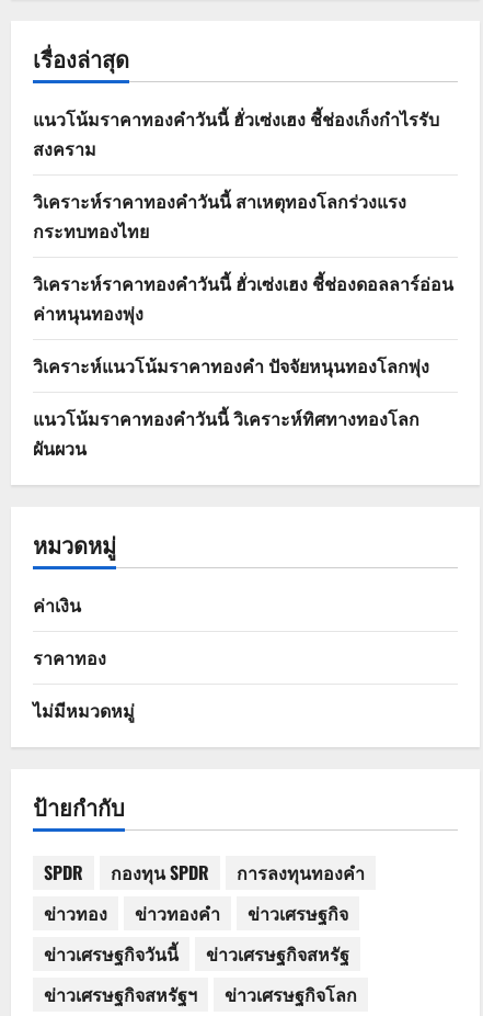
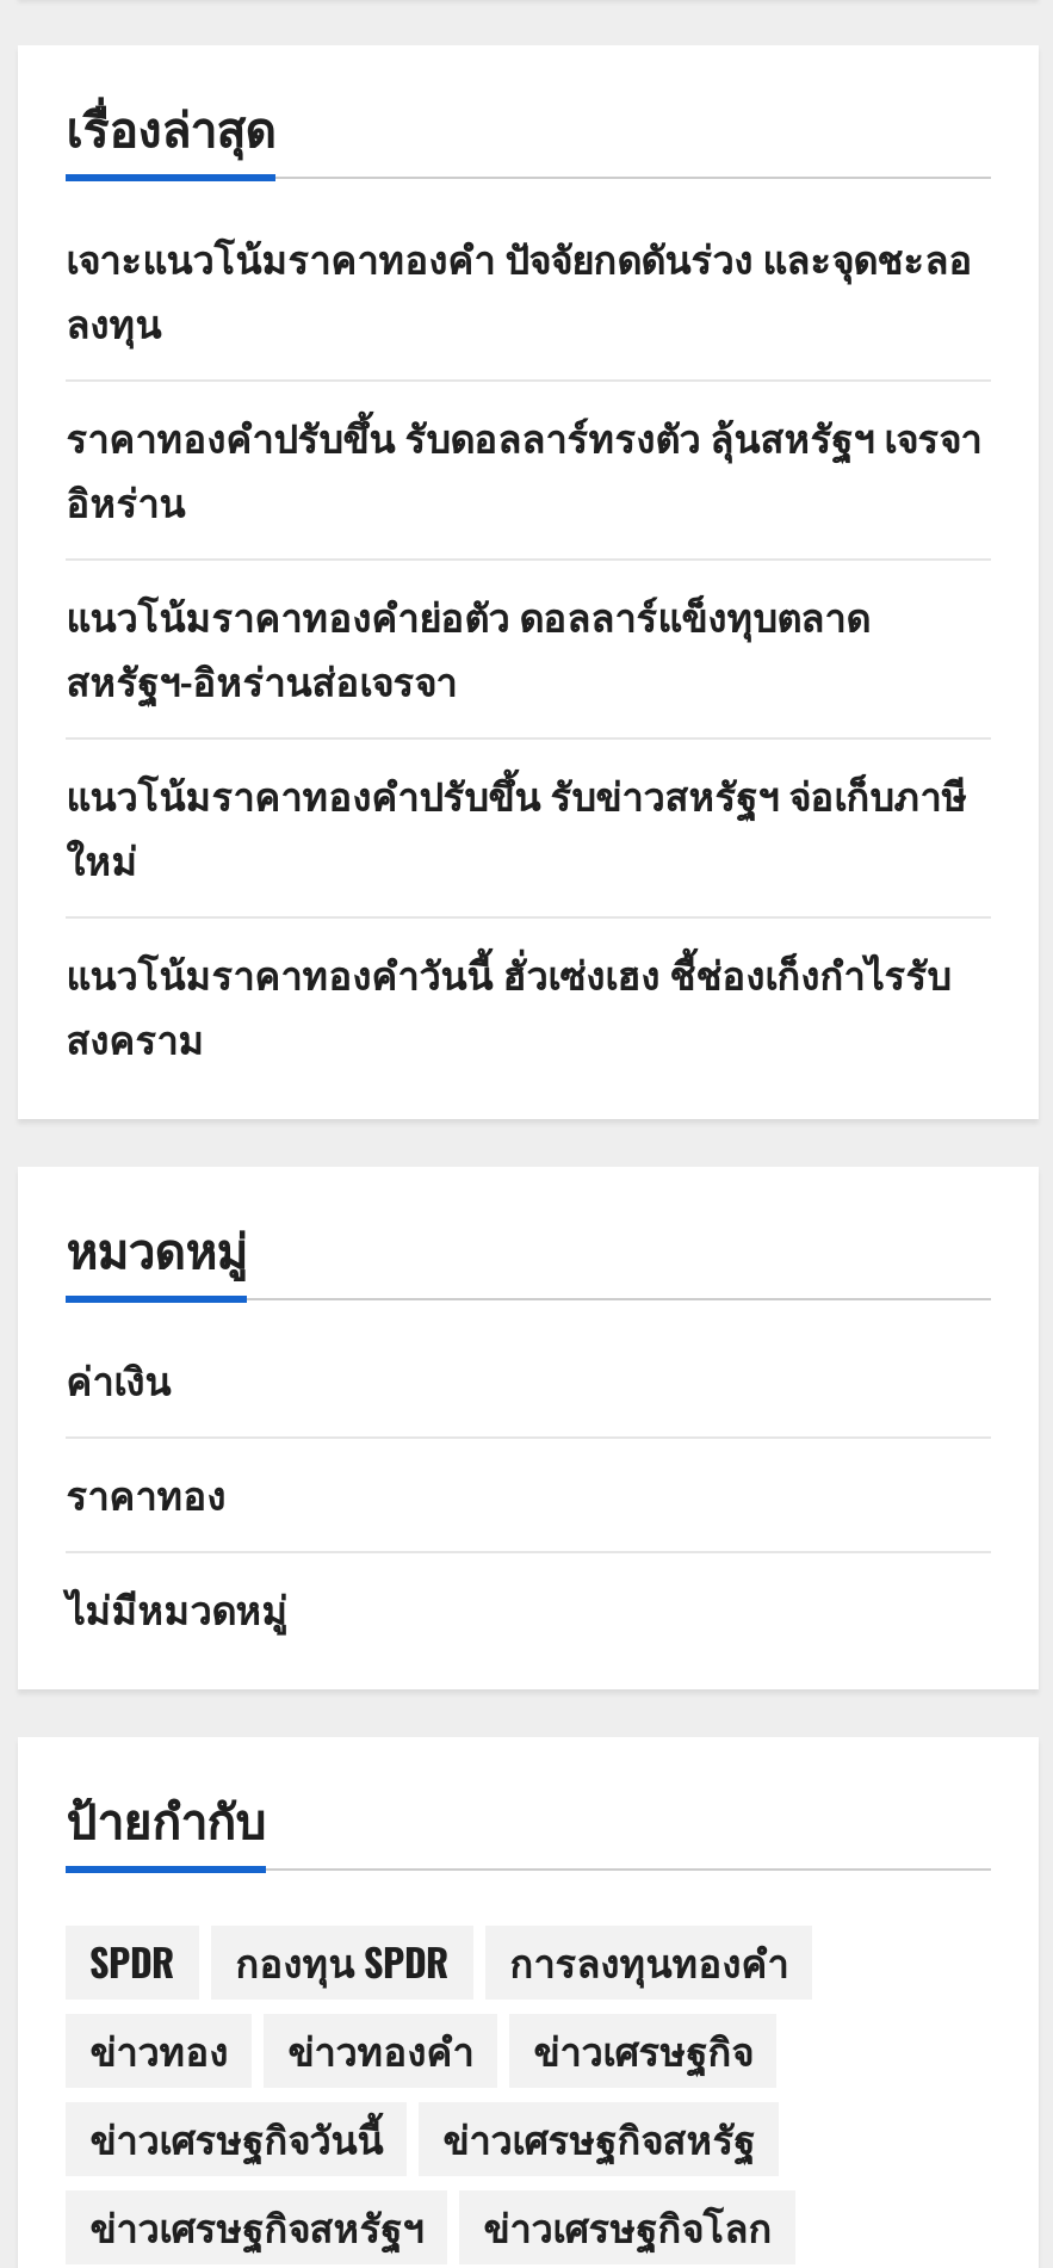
+ เจาะแนวโน้มราคาทองคำ ปัจจัยกดดันร่วง และจุดชะลอ
+ ลงทุน
+ ราคาทองคำปรับขึ้น รับดอลลาร์ทรงตัว ลุ้นสหรัฐฯ เจรจา
+ อิหร่าน
+ แนวโน้มราคาทองคำย่อตัว ดอลลาร์แข็งทุบตลาด
+ สหรัฐฯ-อิหร่านส่อเจรจา
+ แนวโน้มราคาทองคำปรับขึ้น รับข่าวสหรัฐฯ จ่อเก็บภาษี
+ ใหม่

moved down: แนวโน้มราคาทองคำวันนี้ ฮั่วเซ่งเฮง ชี้ช่องเก็งกำไรรับ | สงคราม

- วิเคราะห์ราคาทองคำวันนี้ สาเหตุทองโลกร่วงแรง
- กระทบทองไทย
- วิเคราะห์ราคาทองคำวันนี้ ฮั่วเซ่งเฮง ชี้ช่องดอลลาร์อ่อน
- ค่าหนุนทองพุ่ง
- วิเคราะห์แนวโน้มราคาทองคำ ปัจจัยหนุนทองโลกพุ่ง
- แนวโน้มราคาทองคำวันนี้ วิเคราะห์ทิศทางทองโลก
- ผันผวน
